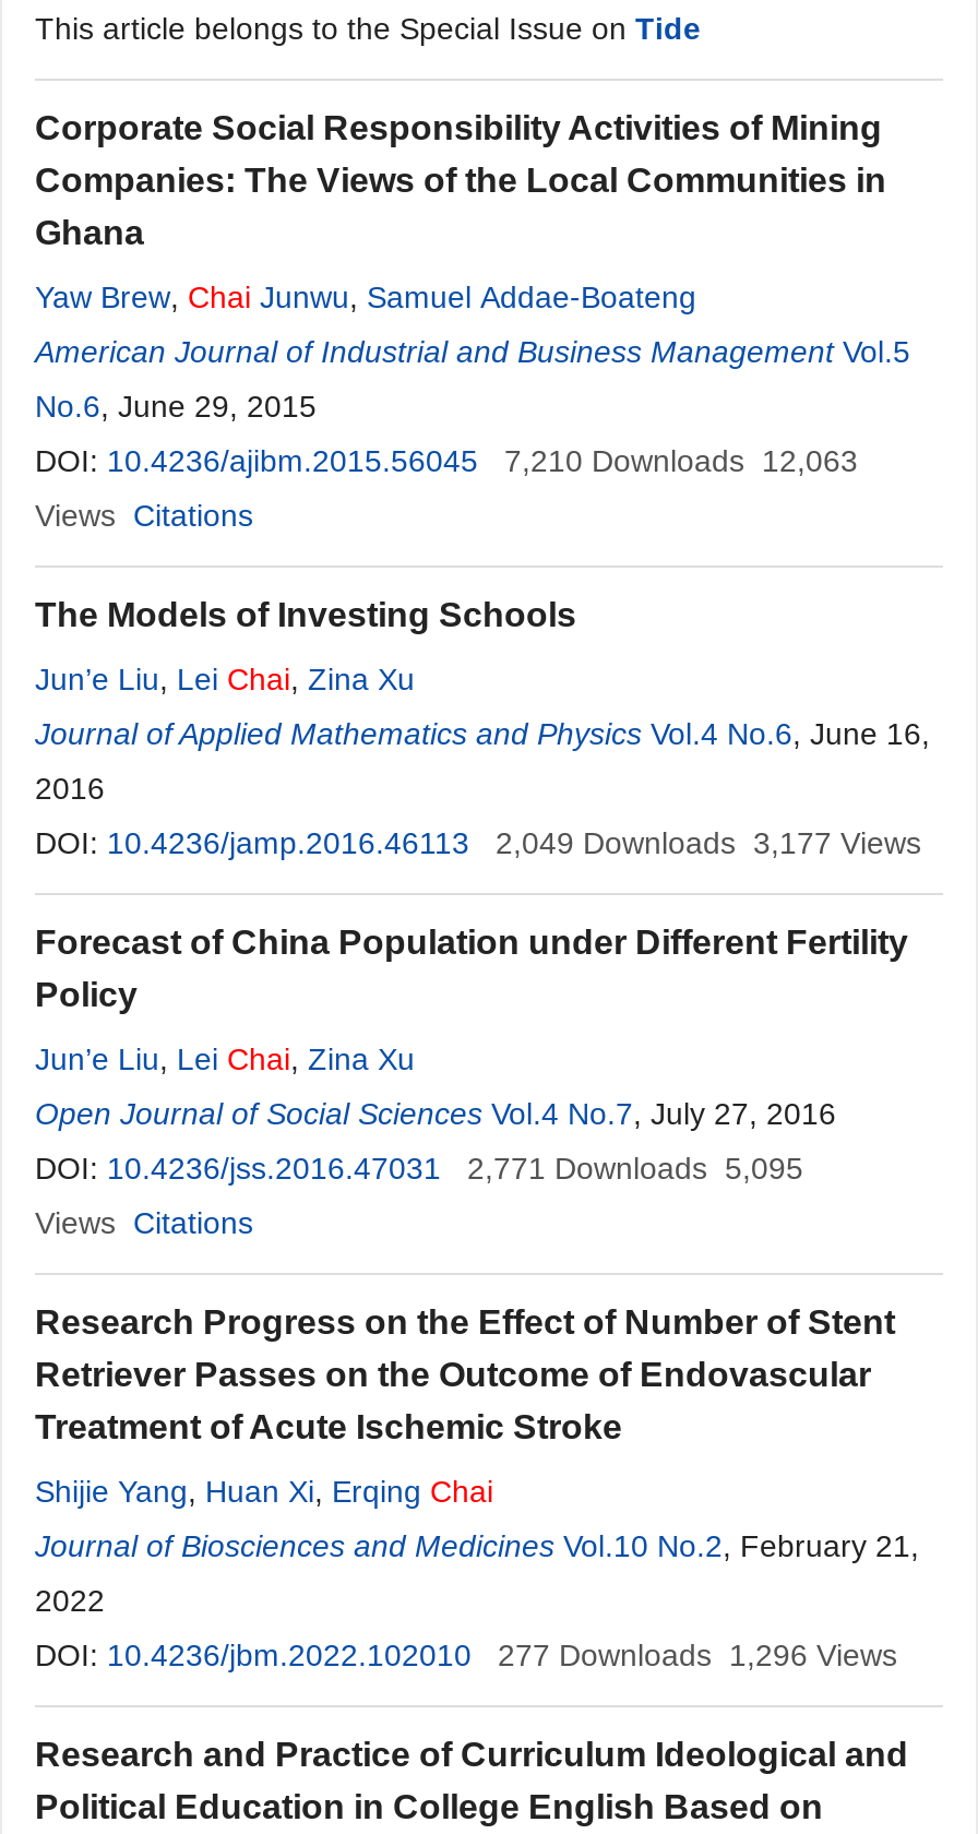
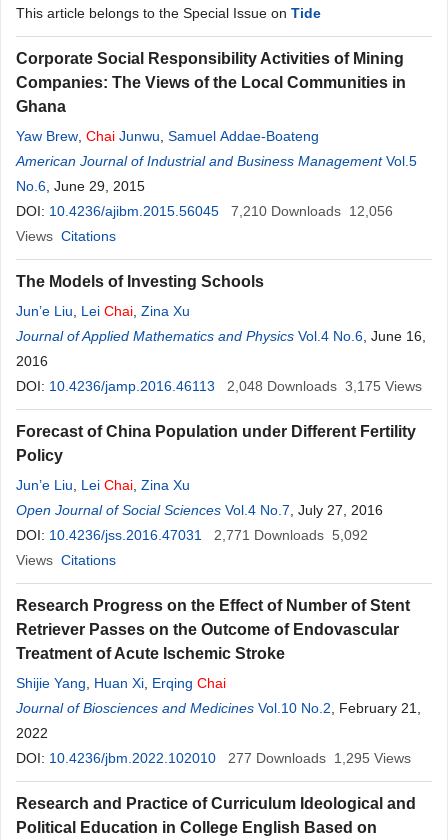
- DOI: 10.4236/ajibm.2015.56045 7,210 Downloads 12,063
+ DOI: 10.4236/ajibm.2015.56045 7,210 Downloads 12,056

- 2,049 Downloads 3,177 Views
+ 2,048 Downloads 3,175 Views

- DOI: 10.4236/jss.2016.47031 2,771 Downloads 5,095
+ DOI: 10.4236/jss.2016.47031 2,771 Downloads 5,092

- 277 Downloads 1,296 Views
+ 277 Downloads 1,295 Views
